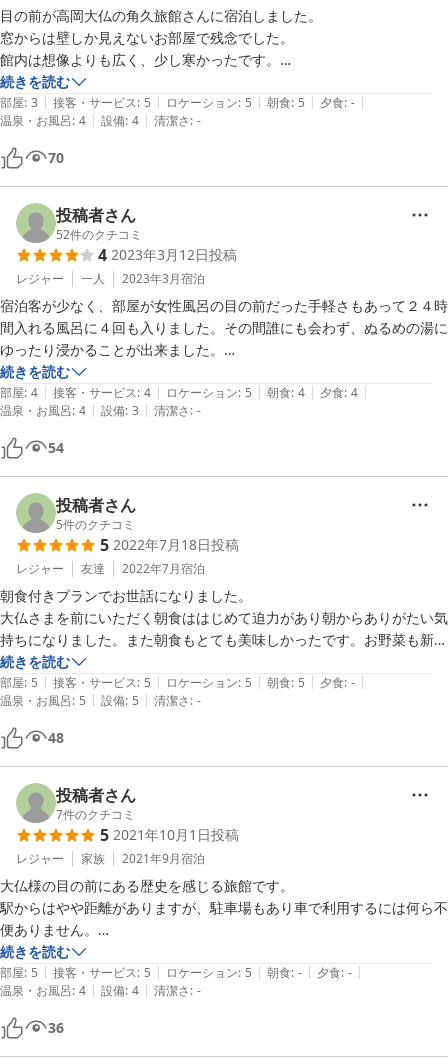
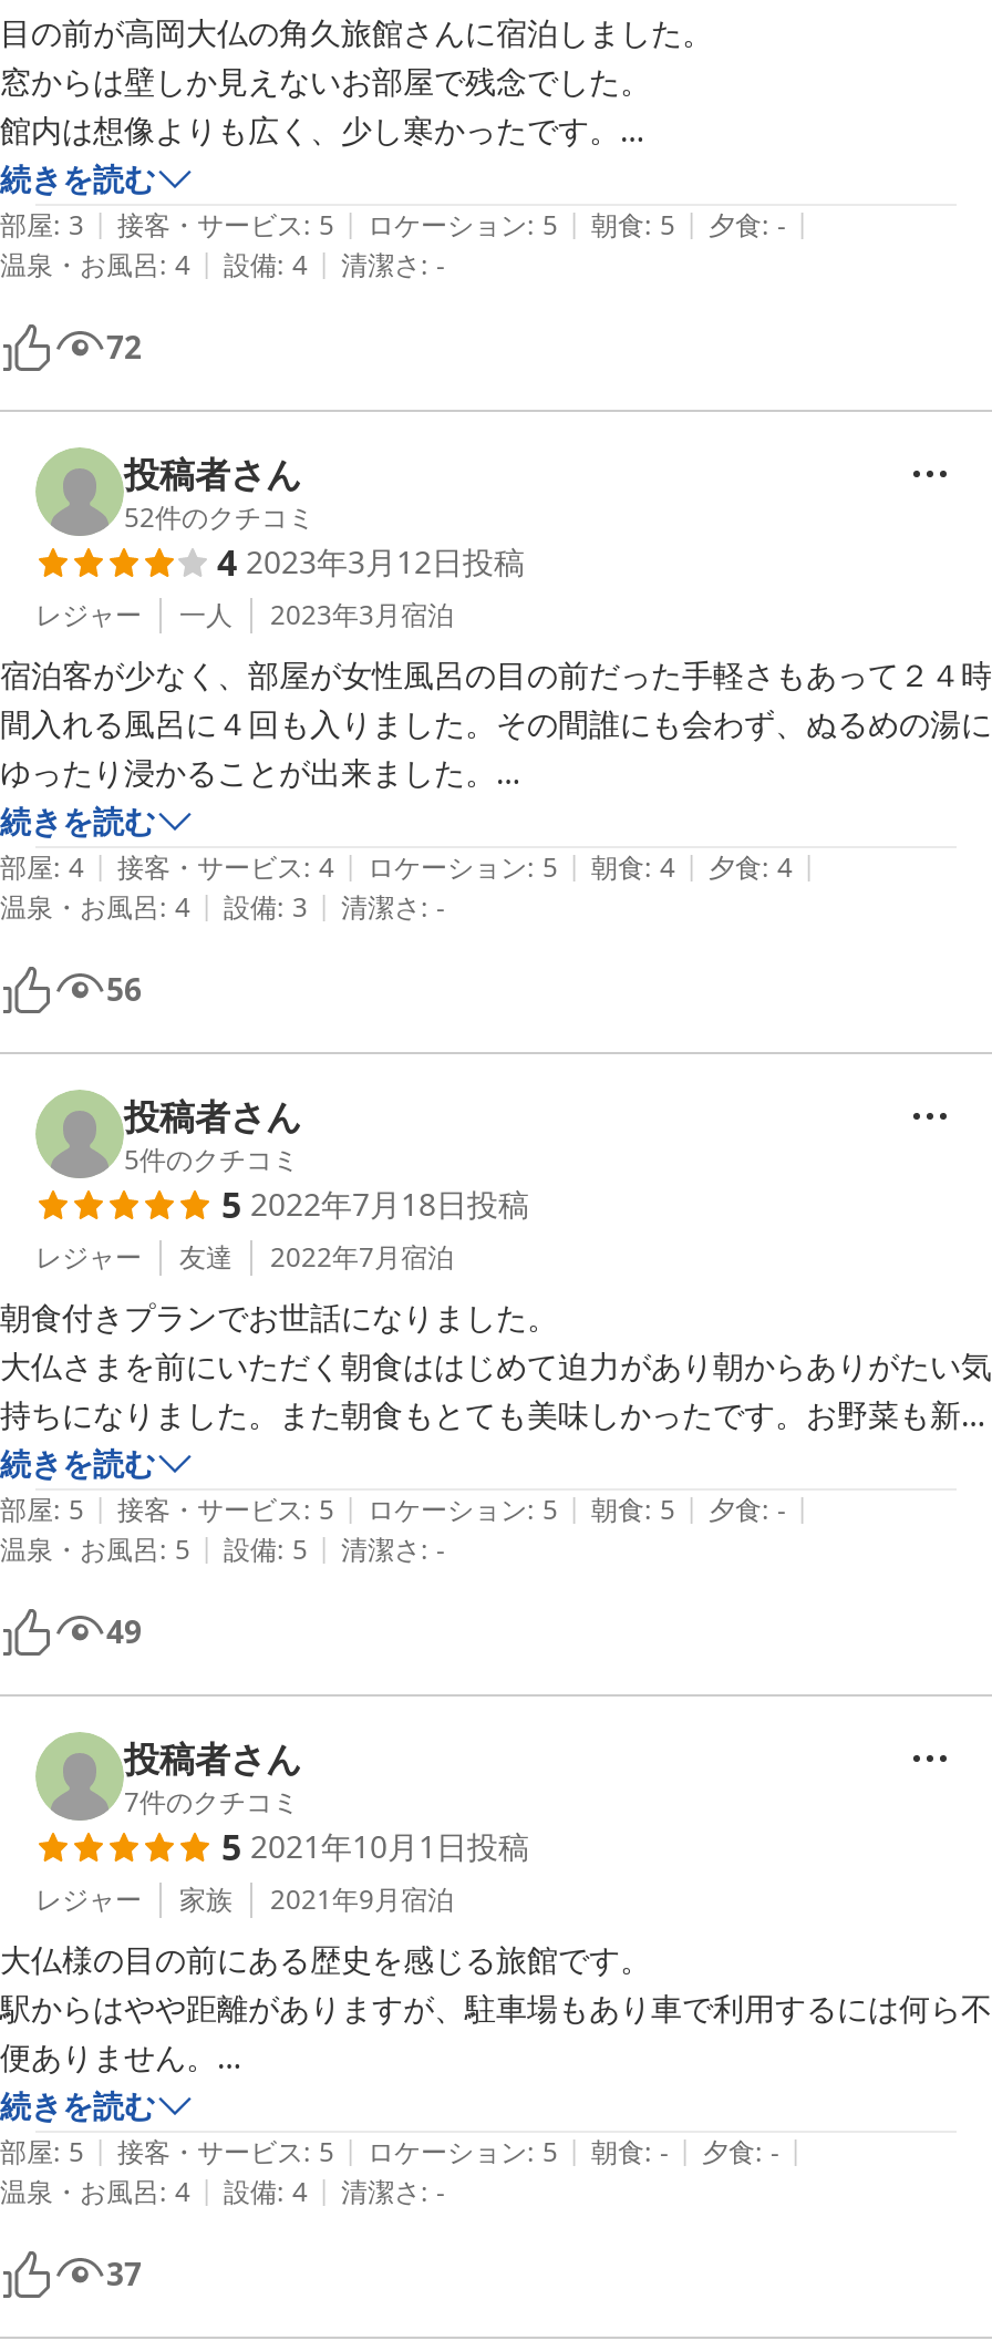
- 70
+ 72

- 54
+ 56

- 48
+ 49

- 36
+ 37
